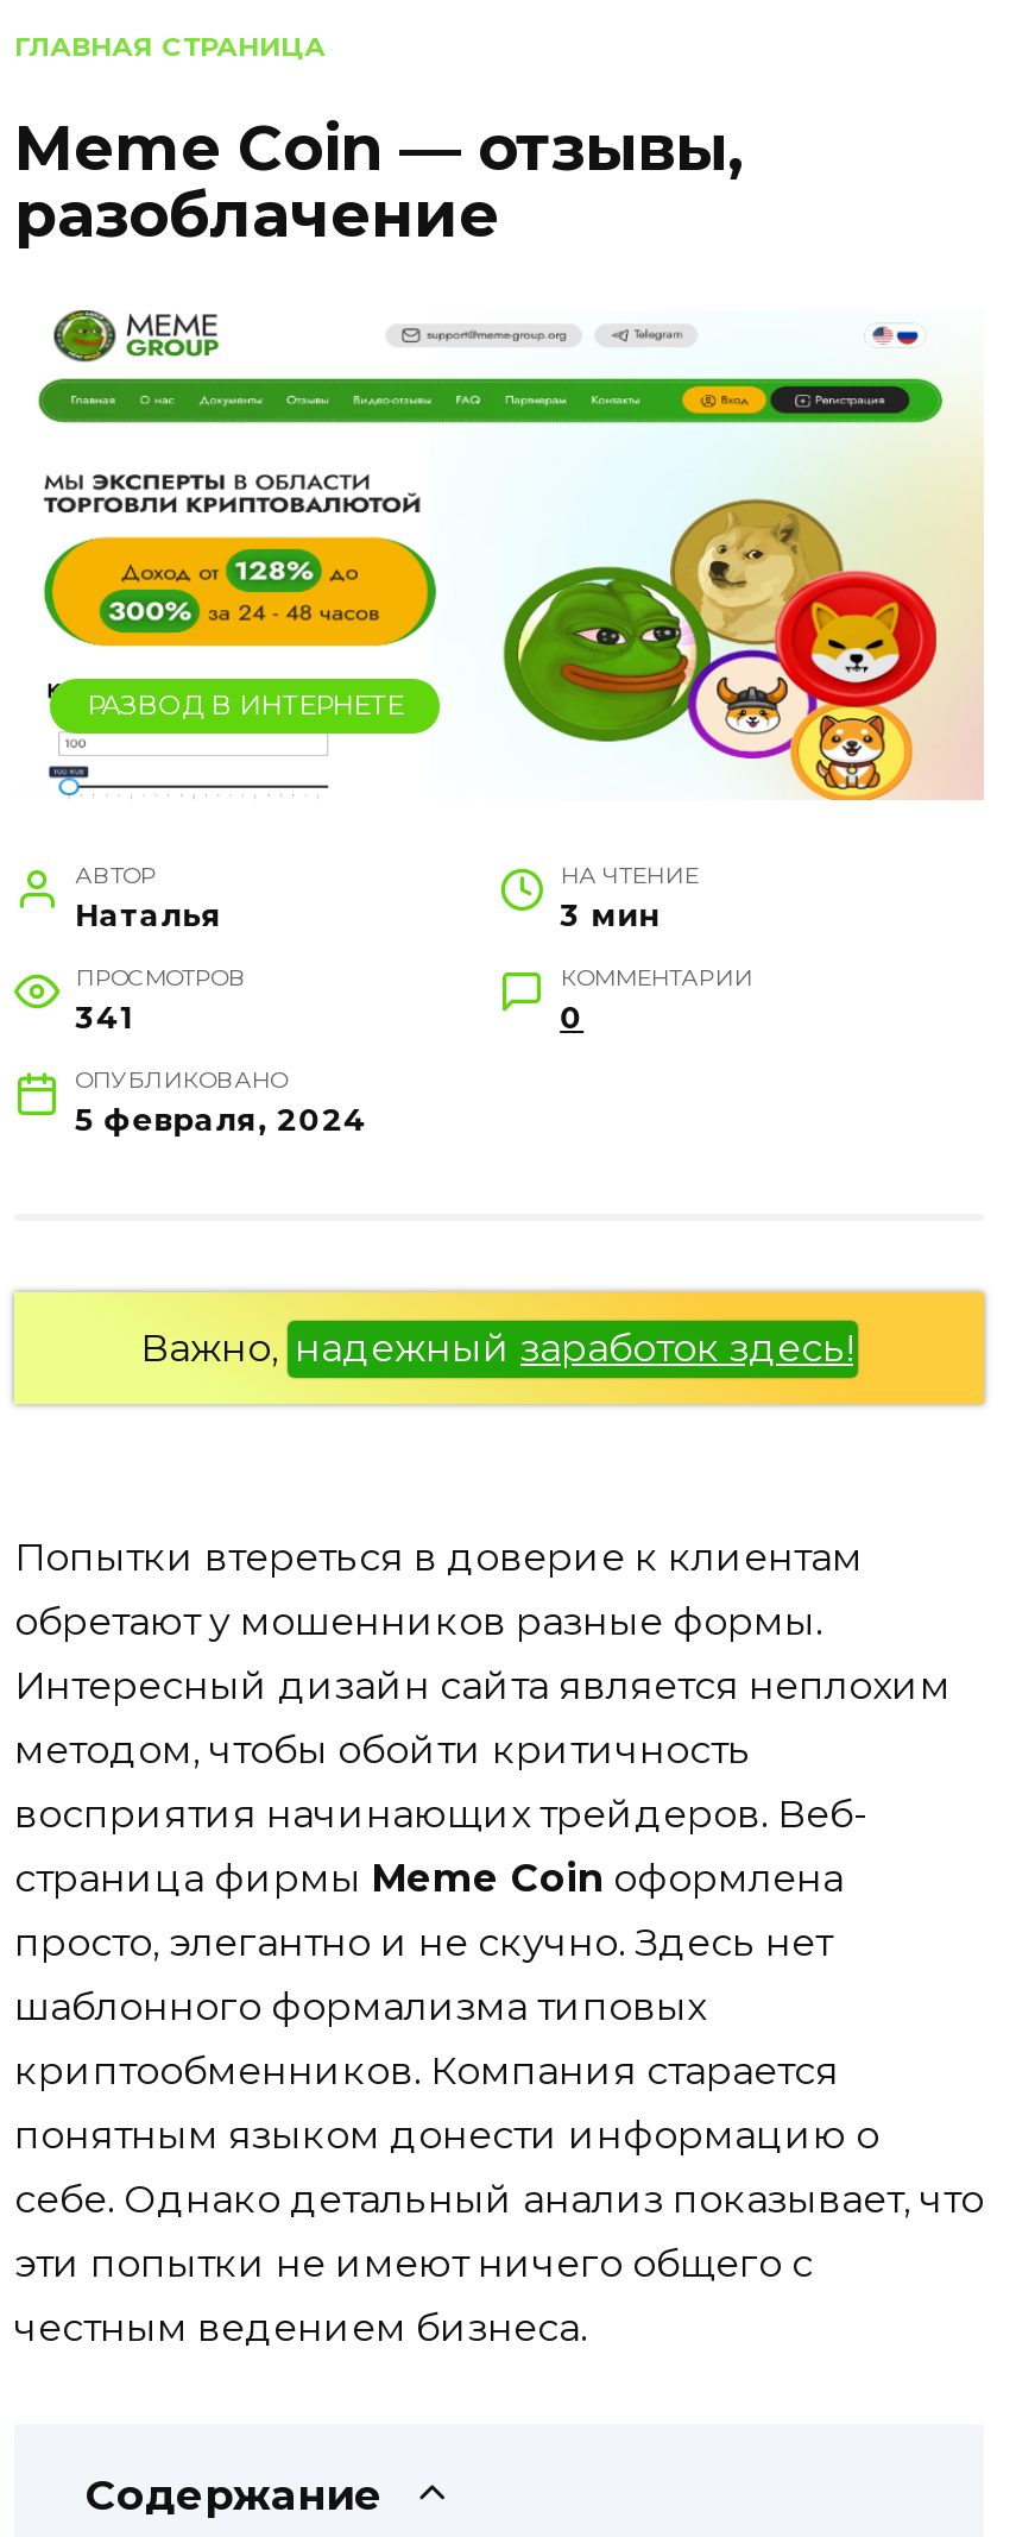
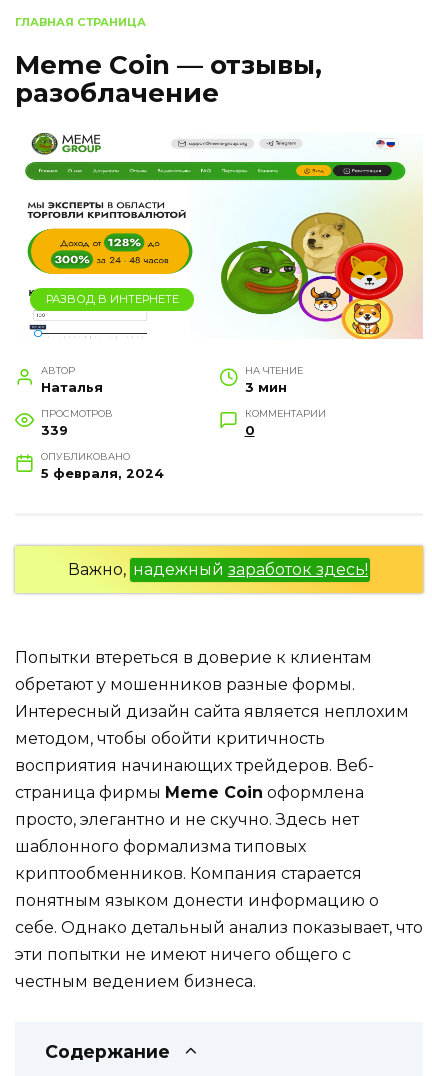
- 341
+ 339
